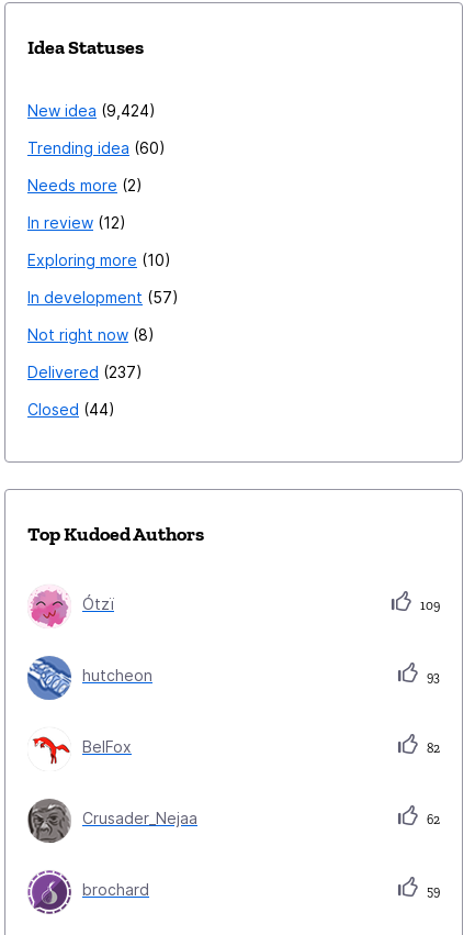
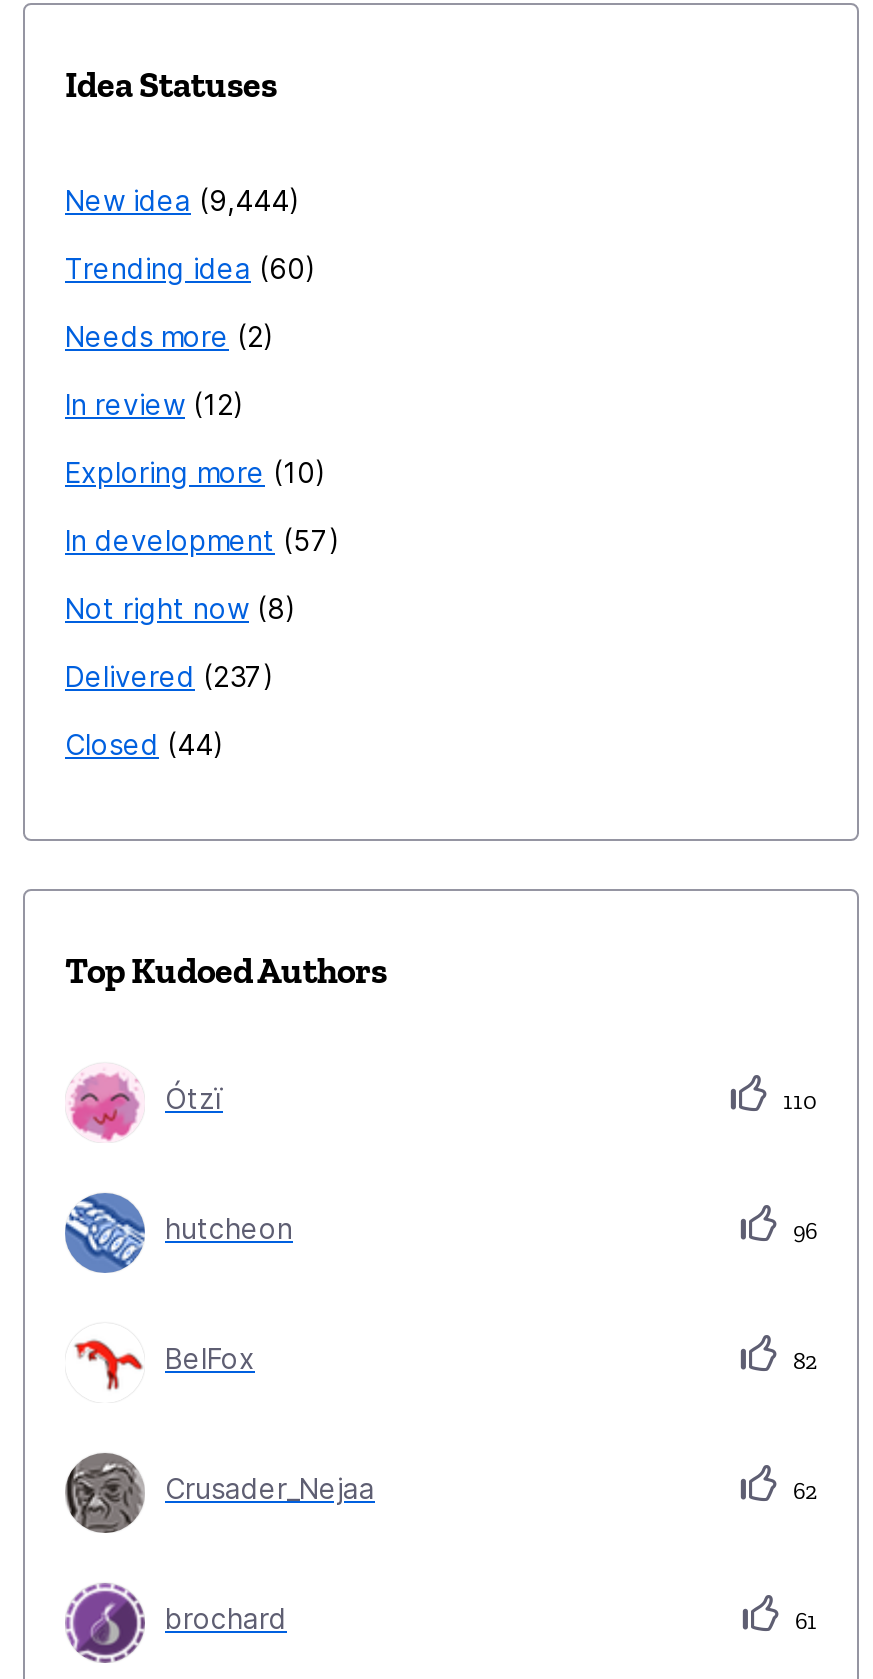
- New idea 9,424
+ New idea 9,444

- 109
+ 110

- 93
+ 96

- 59
+ 61
